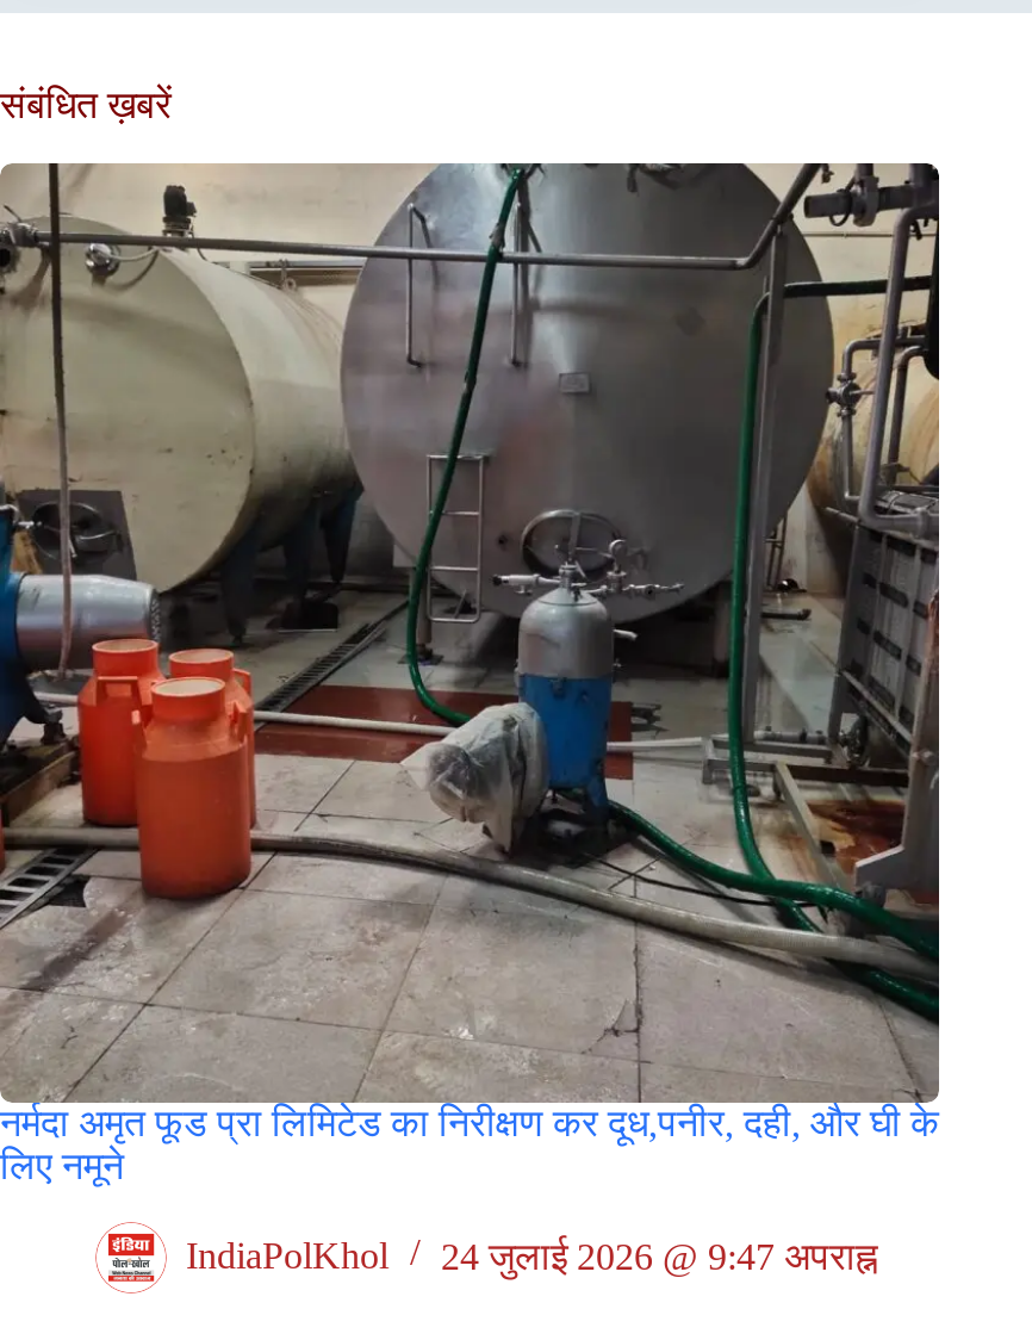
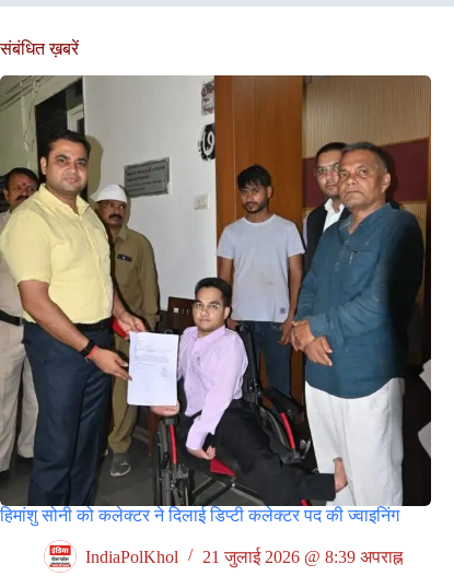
- [image]
- नर्मदा अमृत फूड प्रा लिमिटेड का निरीक्षण कर दूध,पनीर, दही, और घी के
- लिए नमूने
+ [image]
+ हिमांशु सोनी को कलेक्टर ने दिलाई डिप्टी कलेक्टर पद की ज्वाइनिंग

- IndiaPolKhol 24 जुलाई 2026 @ 9:47 अपराह्न
+ IndiaPolKhol 21 जुलाई 2026 @ 8:39 अपराह्न
